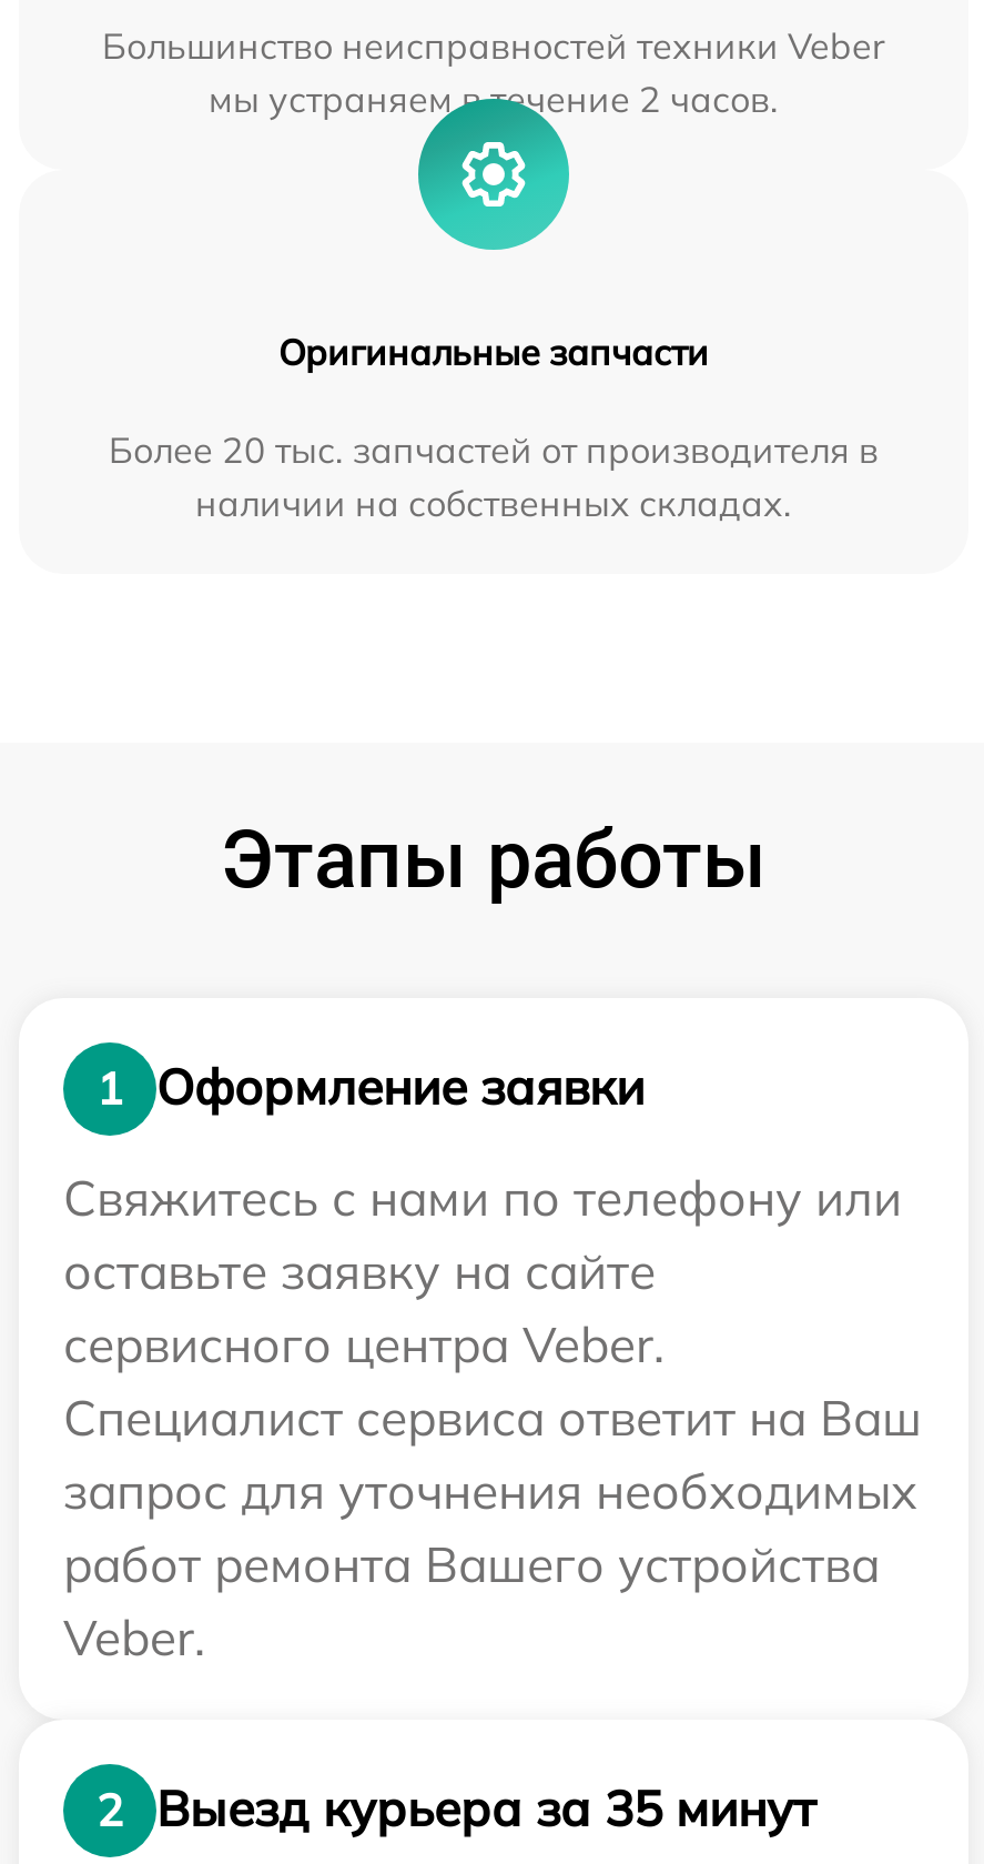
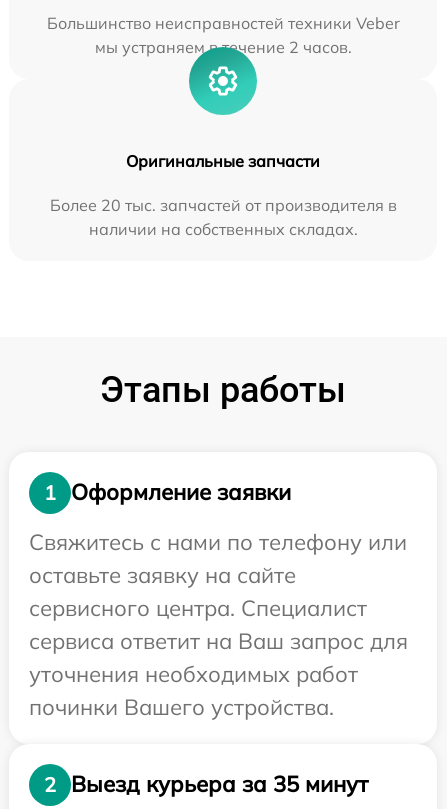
- сервисного центра Veber.
- Специалист сервиса ответит на Ваш
- запрос для уточнения необходимых
- работ ремонта Вашего устройства
- Veber.
+ сервисного центра. Специалист
+ сервиса ответит на Ваш запрос для
+ уточнения необходимых работ
+ починки Вашего устройства.
